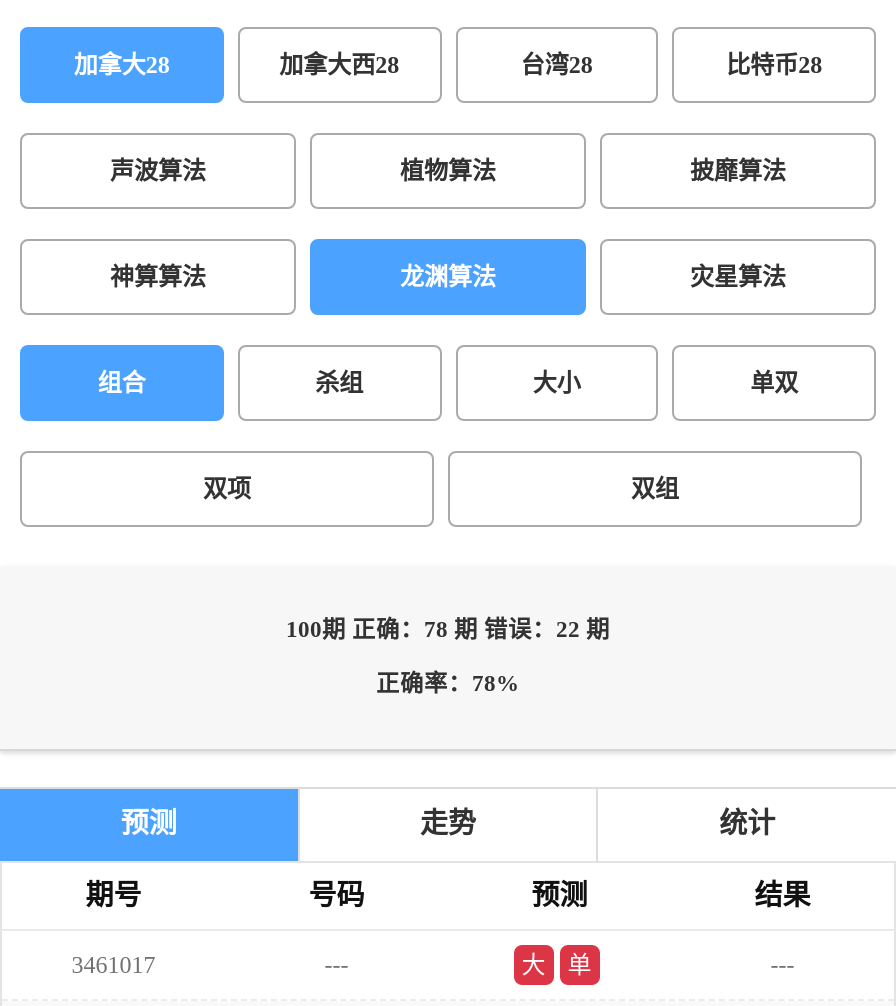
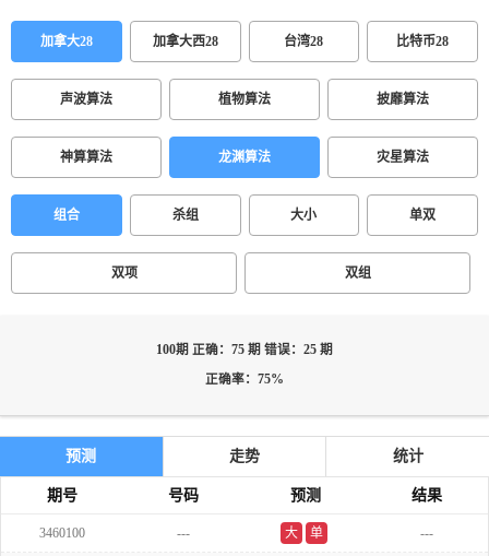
- 100期 正确：78 期 错误：22 期
+ 100期 正确：75 期 错误：25 期

- 正确率：78%
+ 正确率：75%

- 3461017
+ 3460100
